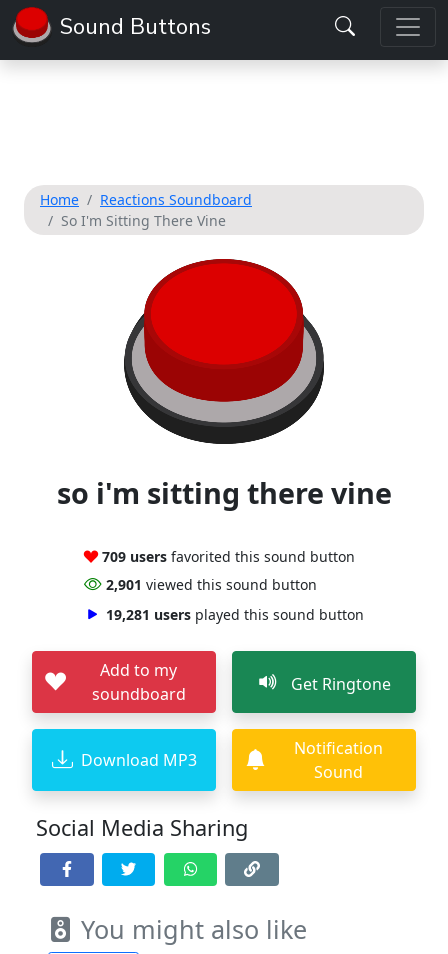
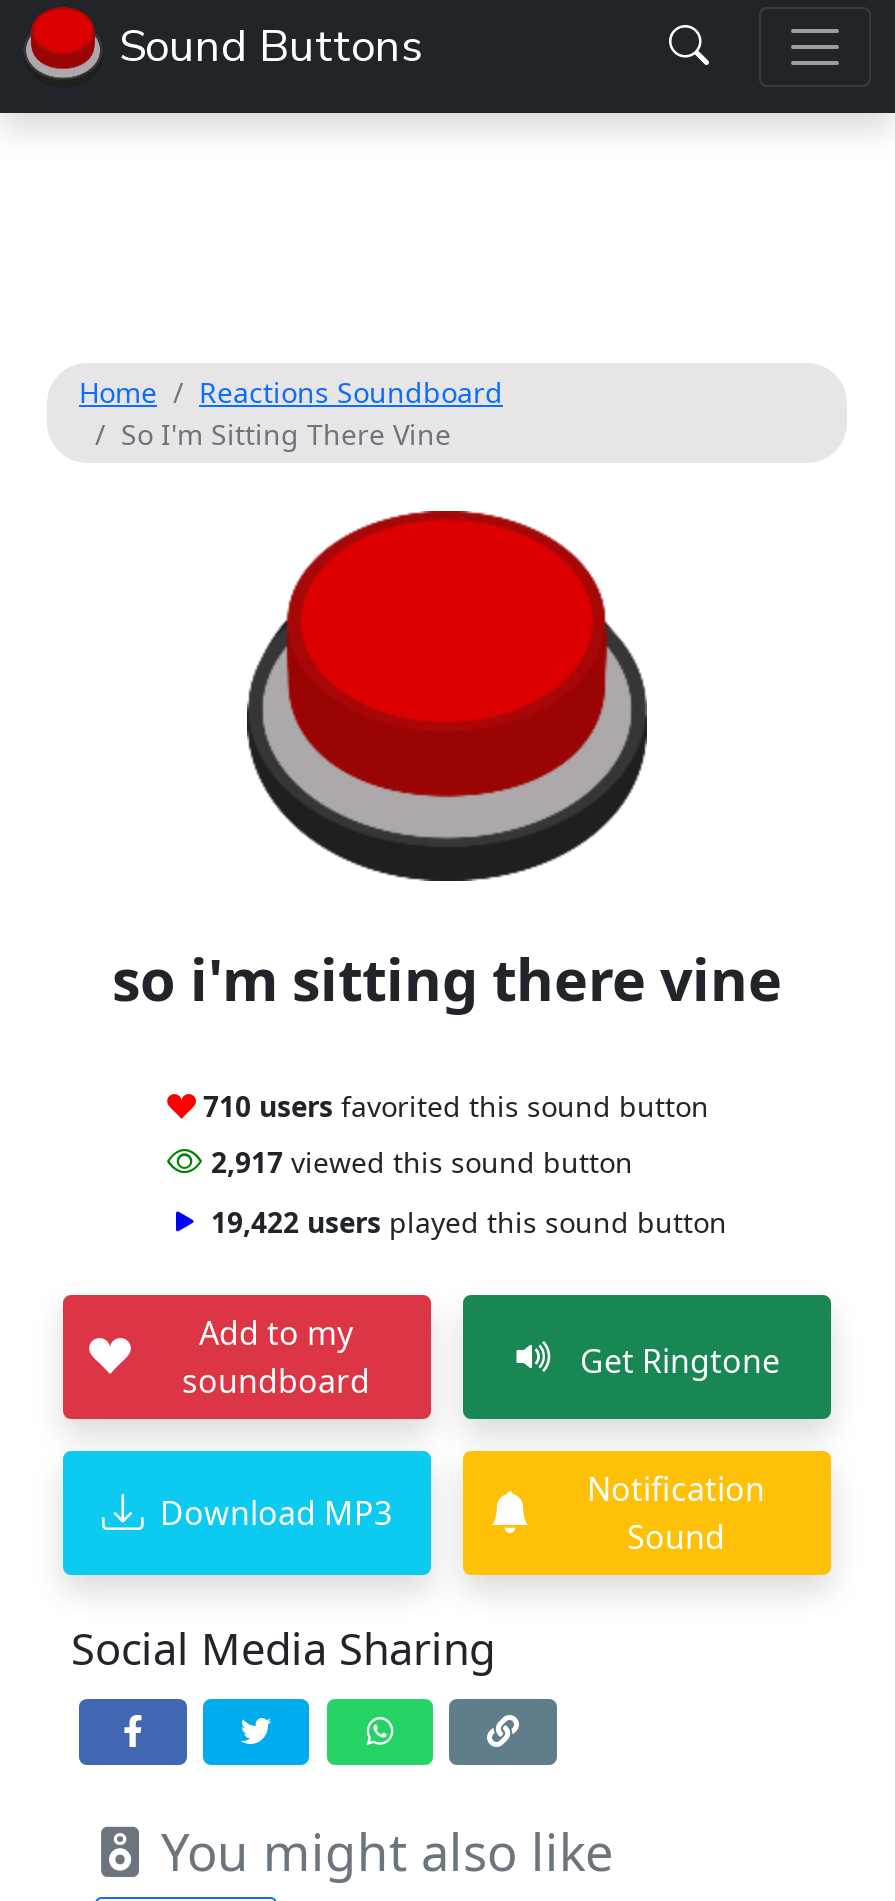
- 709 users favorited this sound button
+ 710 users favorited this sound button

- 2,901 viewed this sound button
+ 2,917 viewed this sound button

- 19,281 users played this sound button
+ 19,422 users played this sound button
